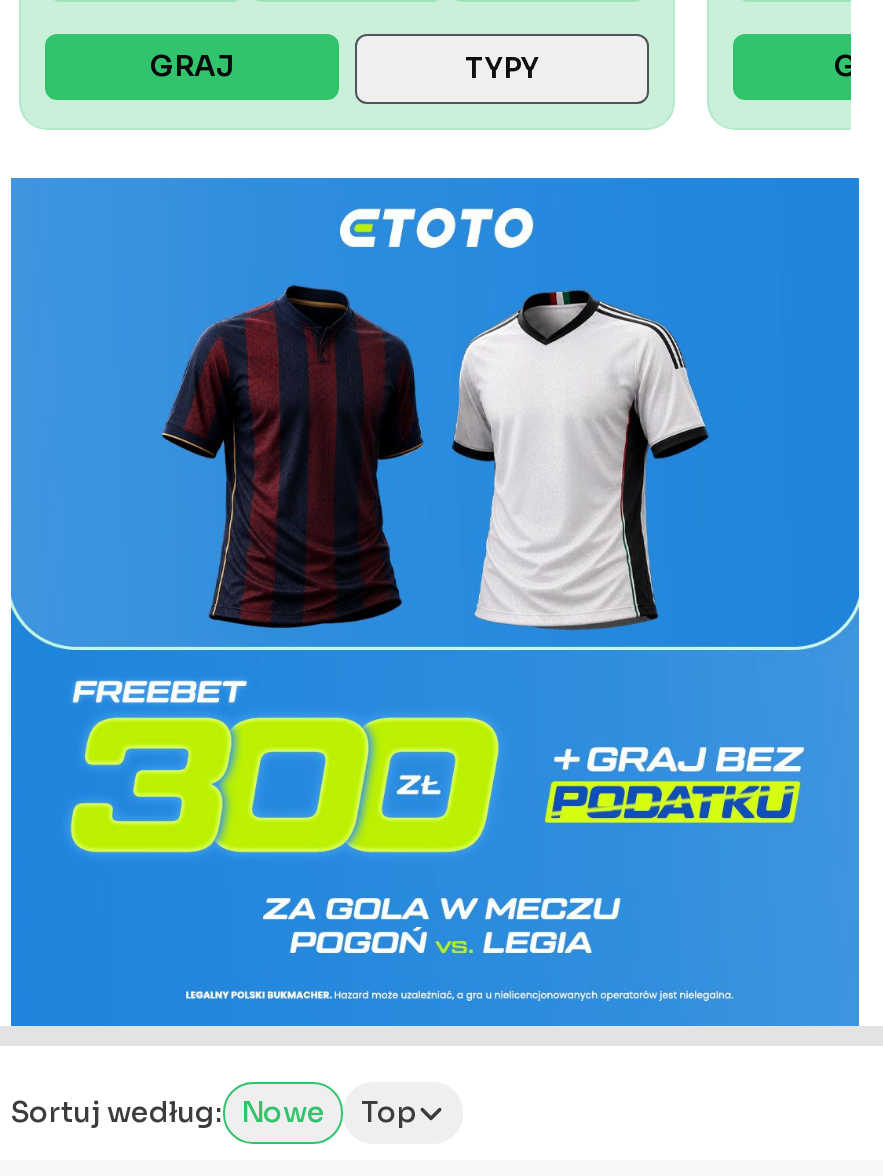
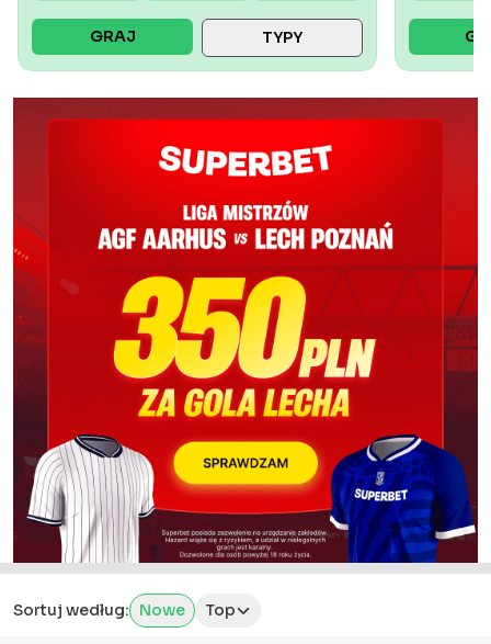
- [image]
+ [image]
